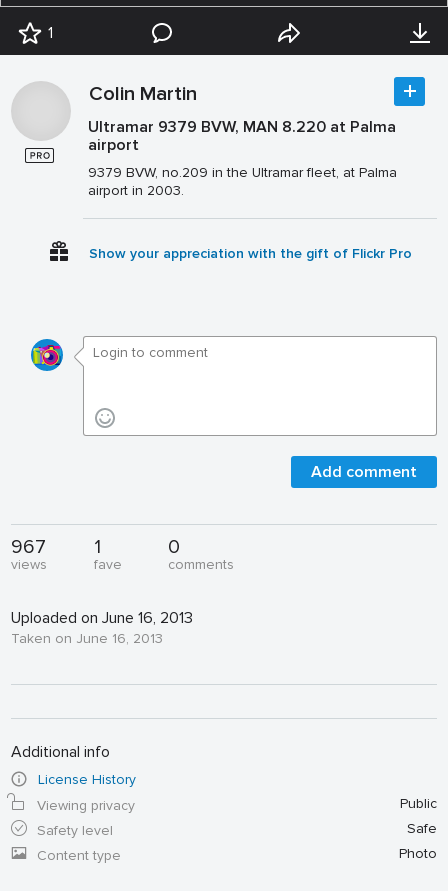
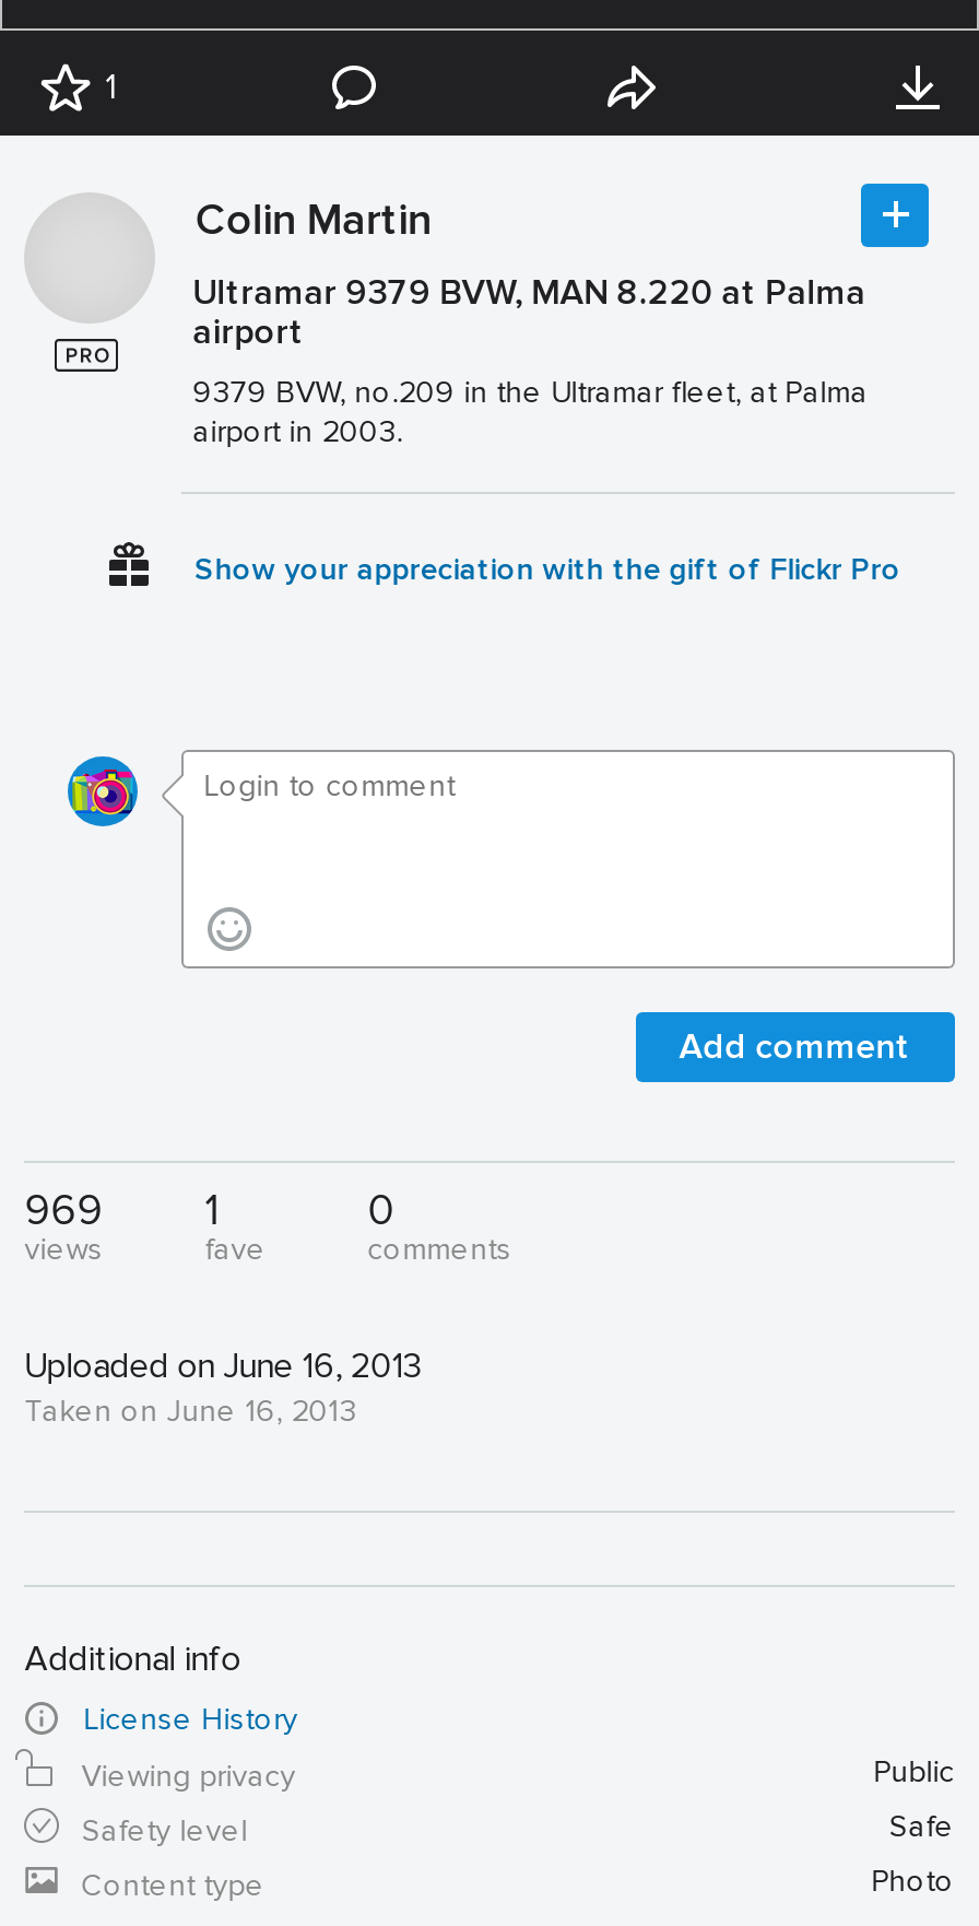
- 967 1
+ 969 1
